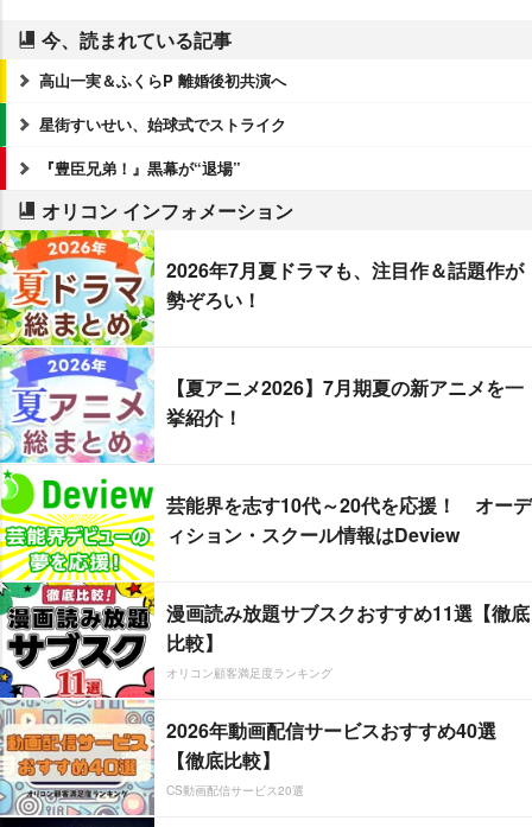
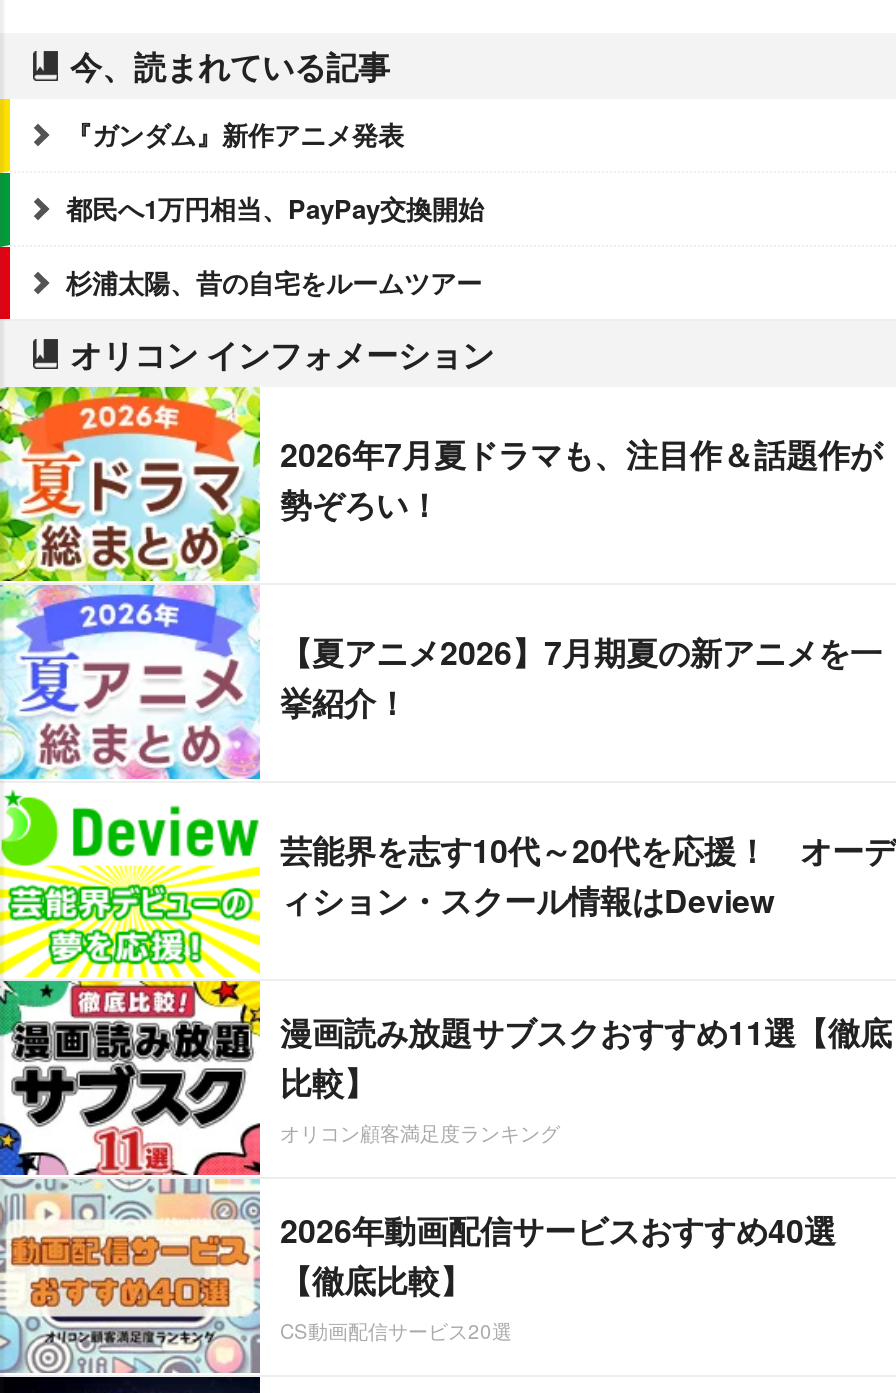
- 高山一実＆ふくらP 離婚後初共演へ
+ 『ガンダム』新作アニメ発表

- 星街すいせい、始球式でストライク
+ 都民へ1万円相当、PayPay交換開始

- 『豊臣兄弟！』黒幕が“退場”
+ 杉浦太陽、昔の自宅をルームツアー
